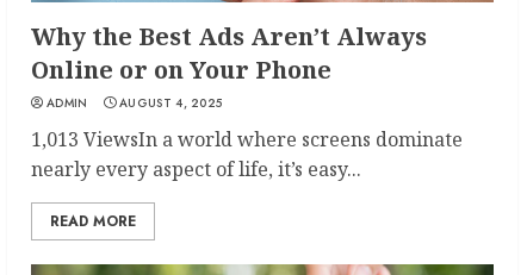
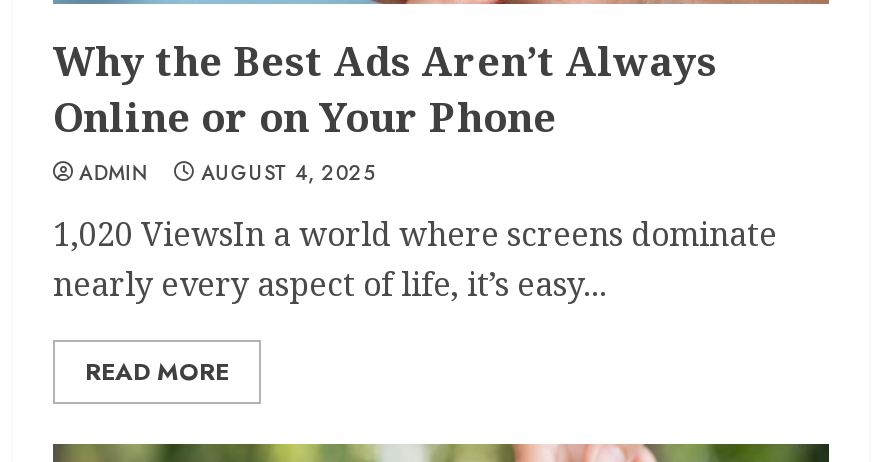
- 1,013 ViewsIn a world where screens dominate
+ 1,020 ViewsIn a world where screens dominate
